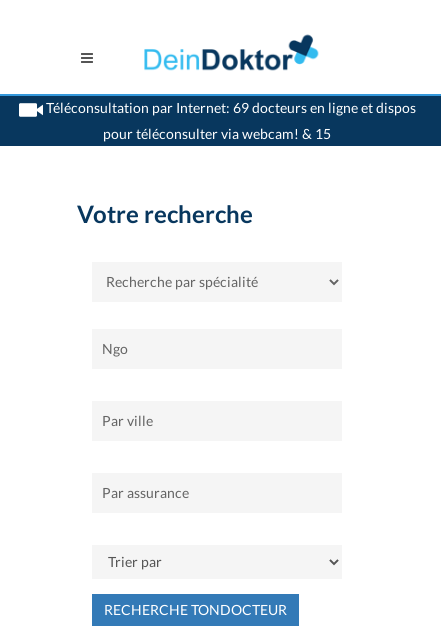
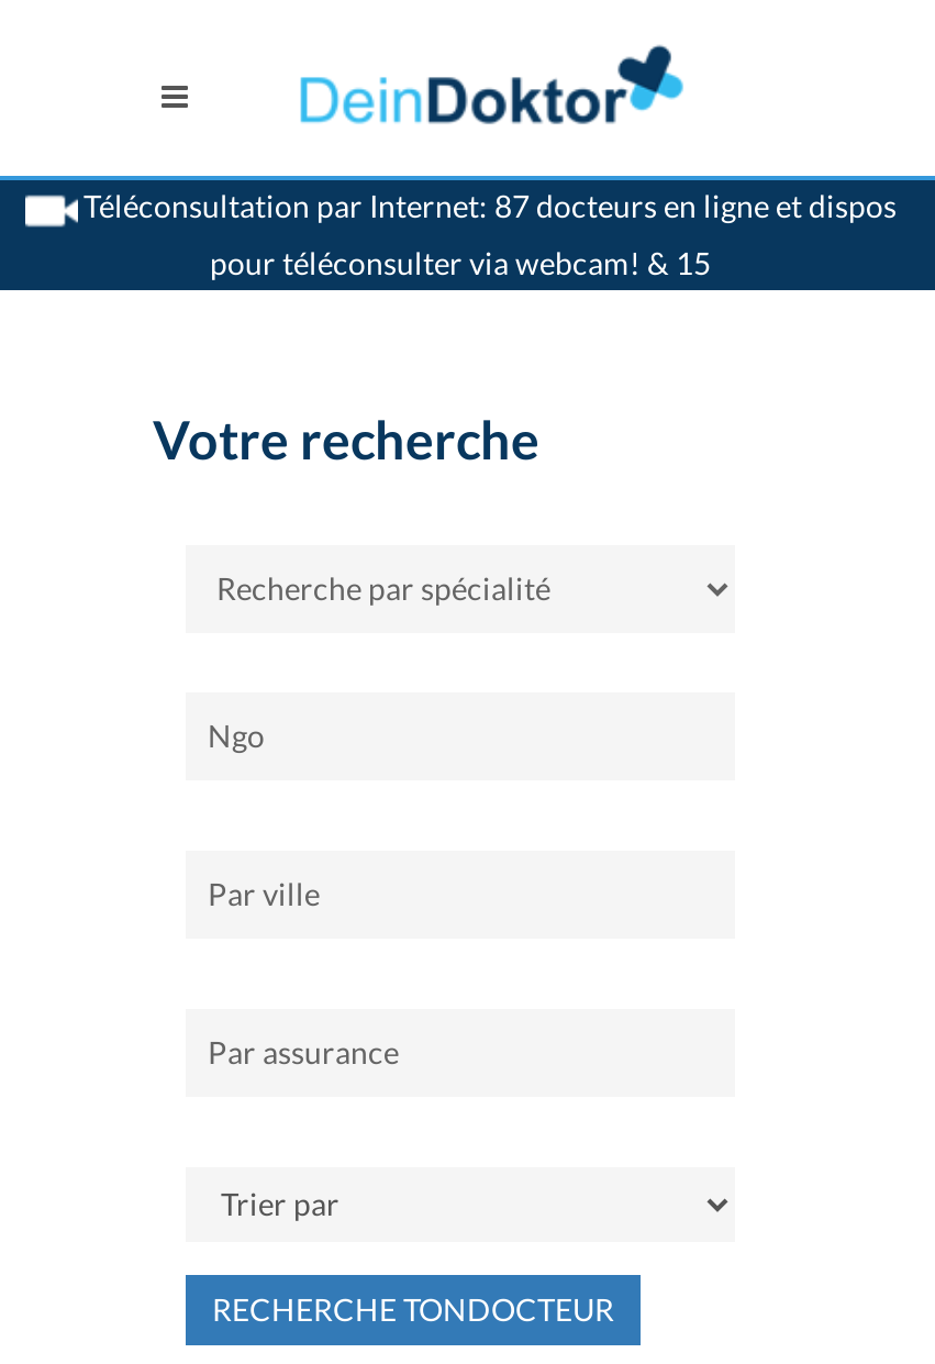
- Téléconsultation par Internet: 69 docteurs en ligne et dispos
+ Téléconsultation par Internet: 87 docteurs en ligne et dispos
